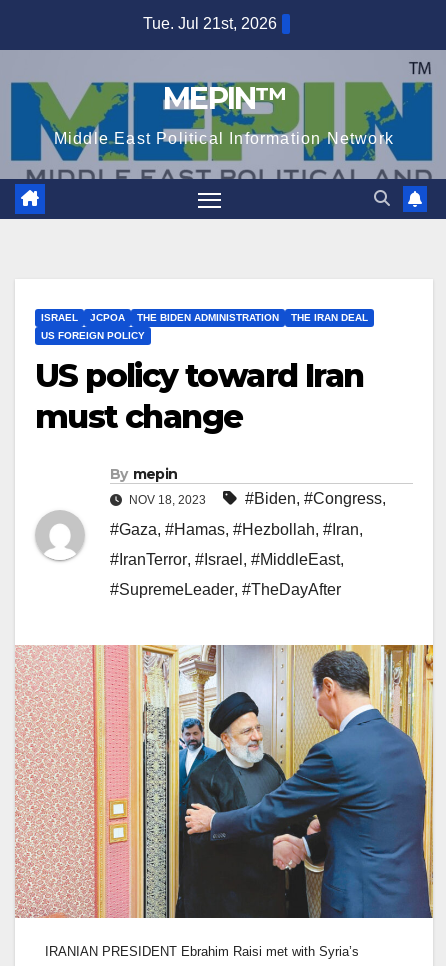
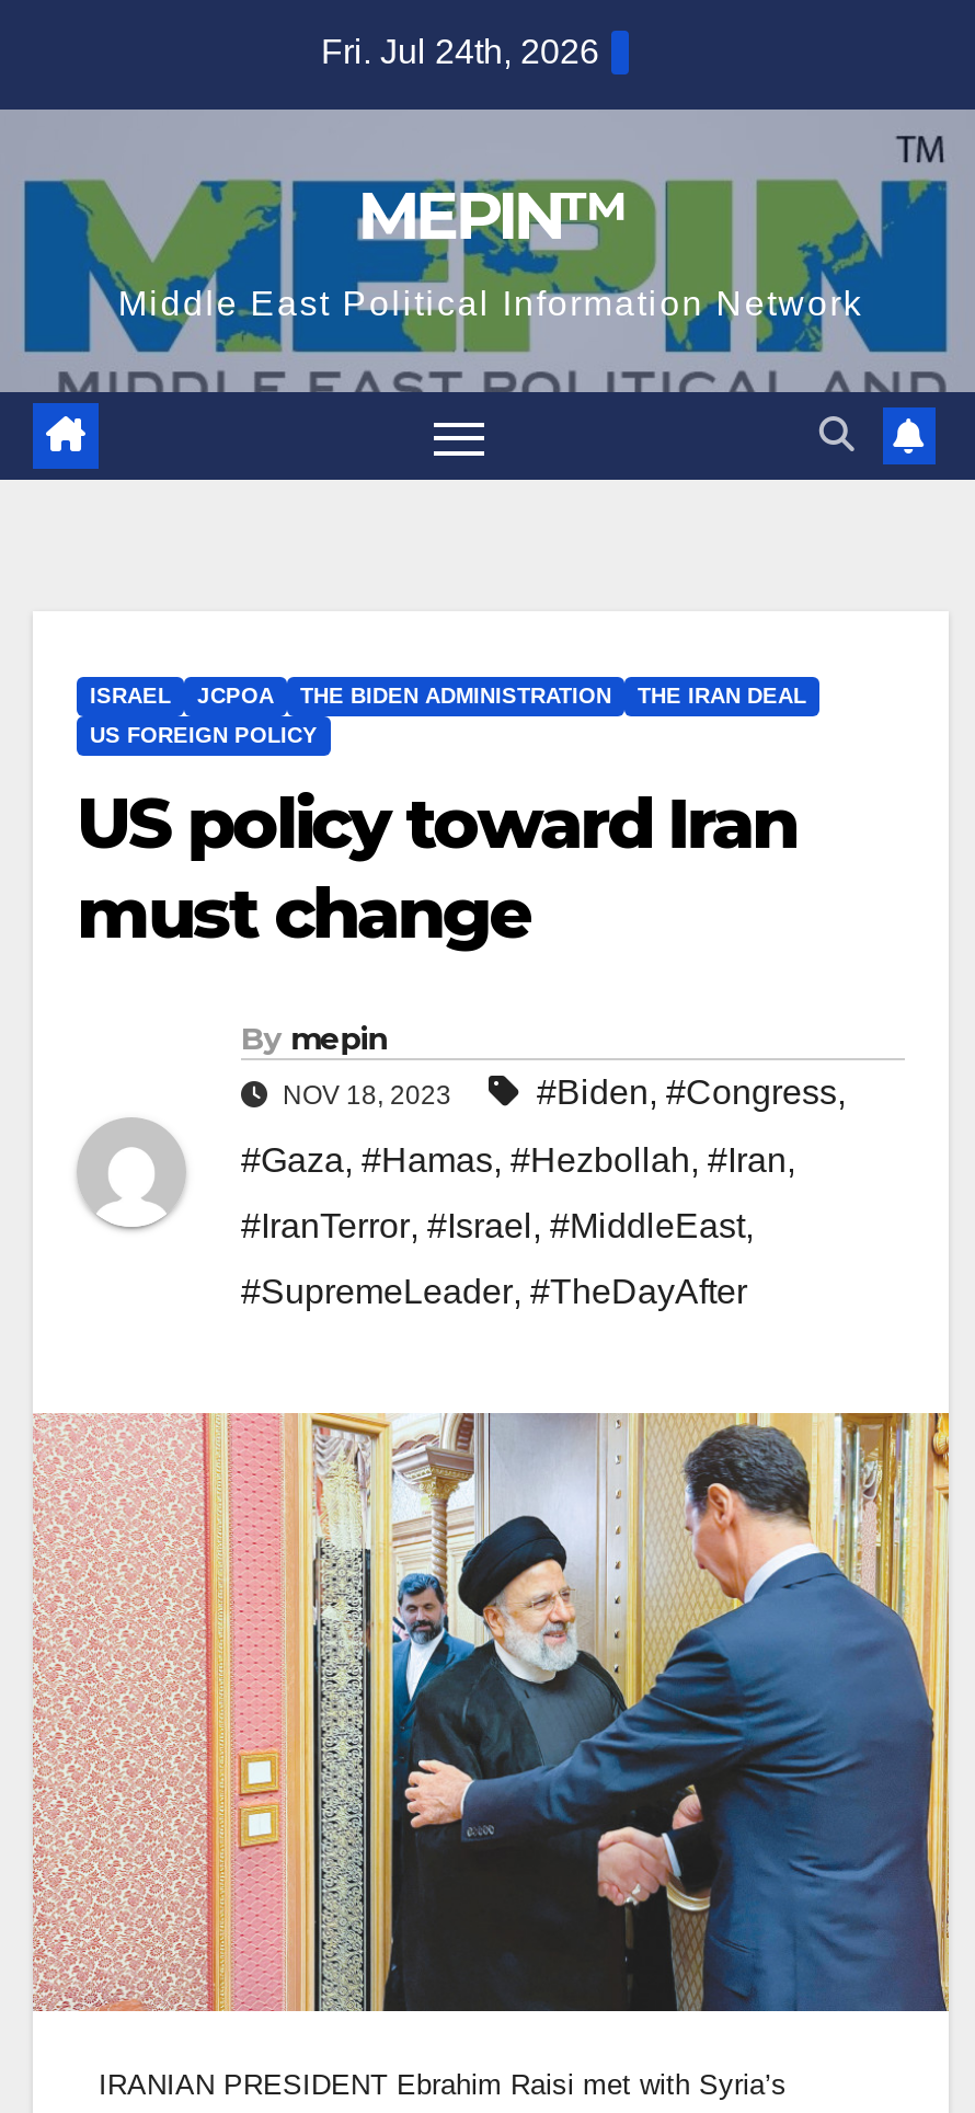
- Tue. Jul 21st, 2026
+ Fri. Jul 24th, 2026
